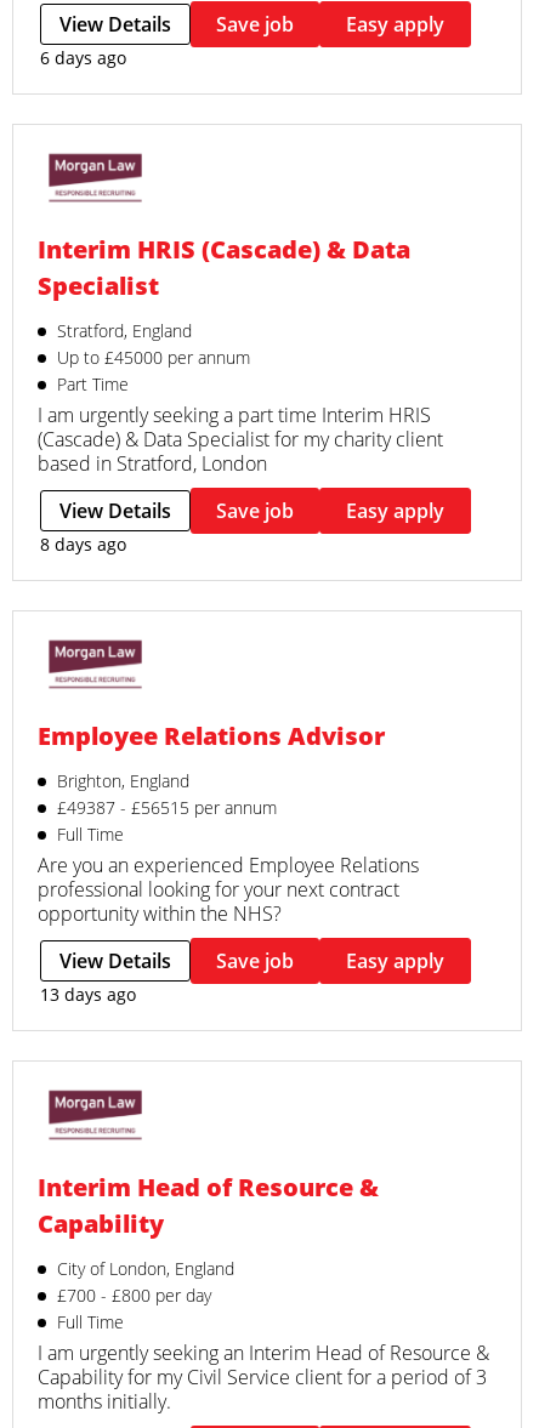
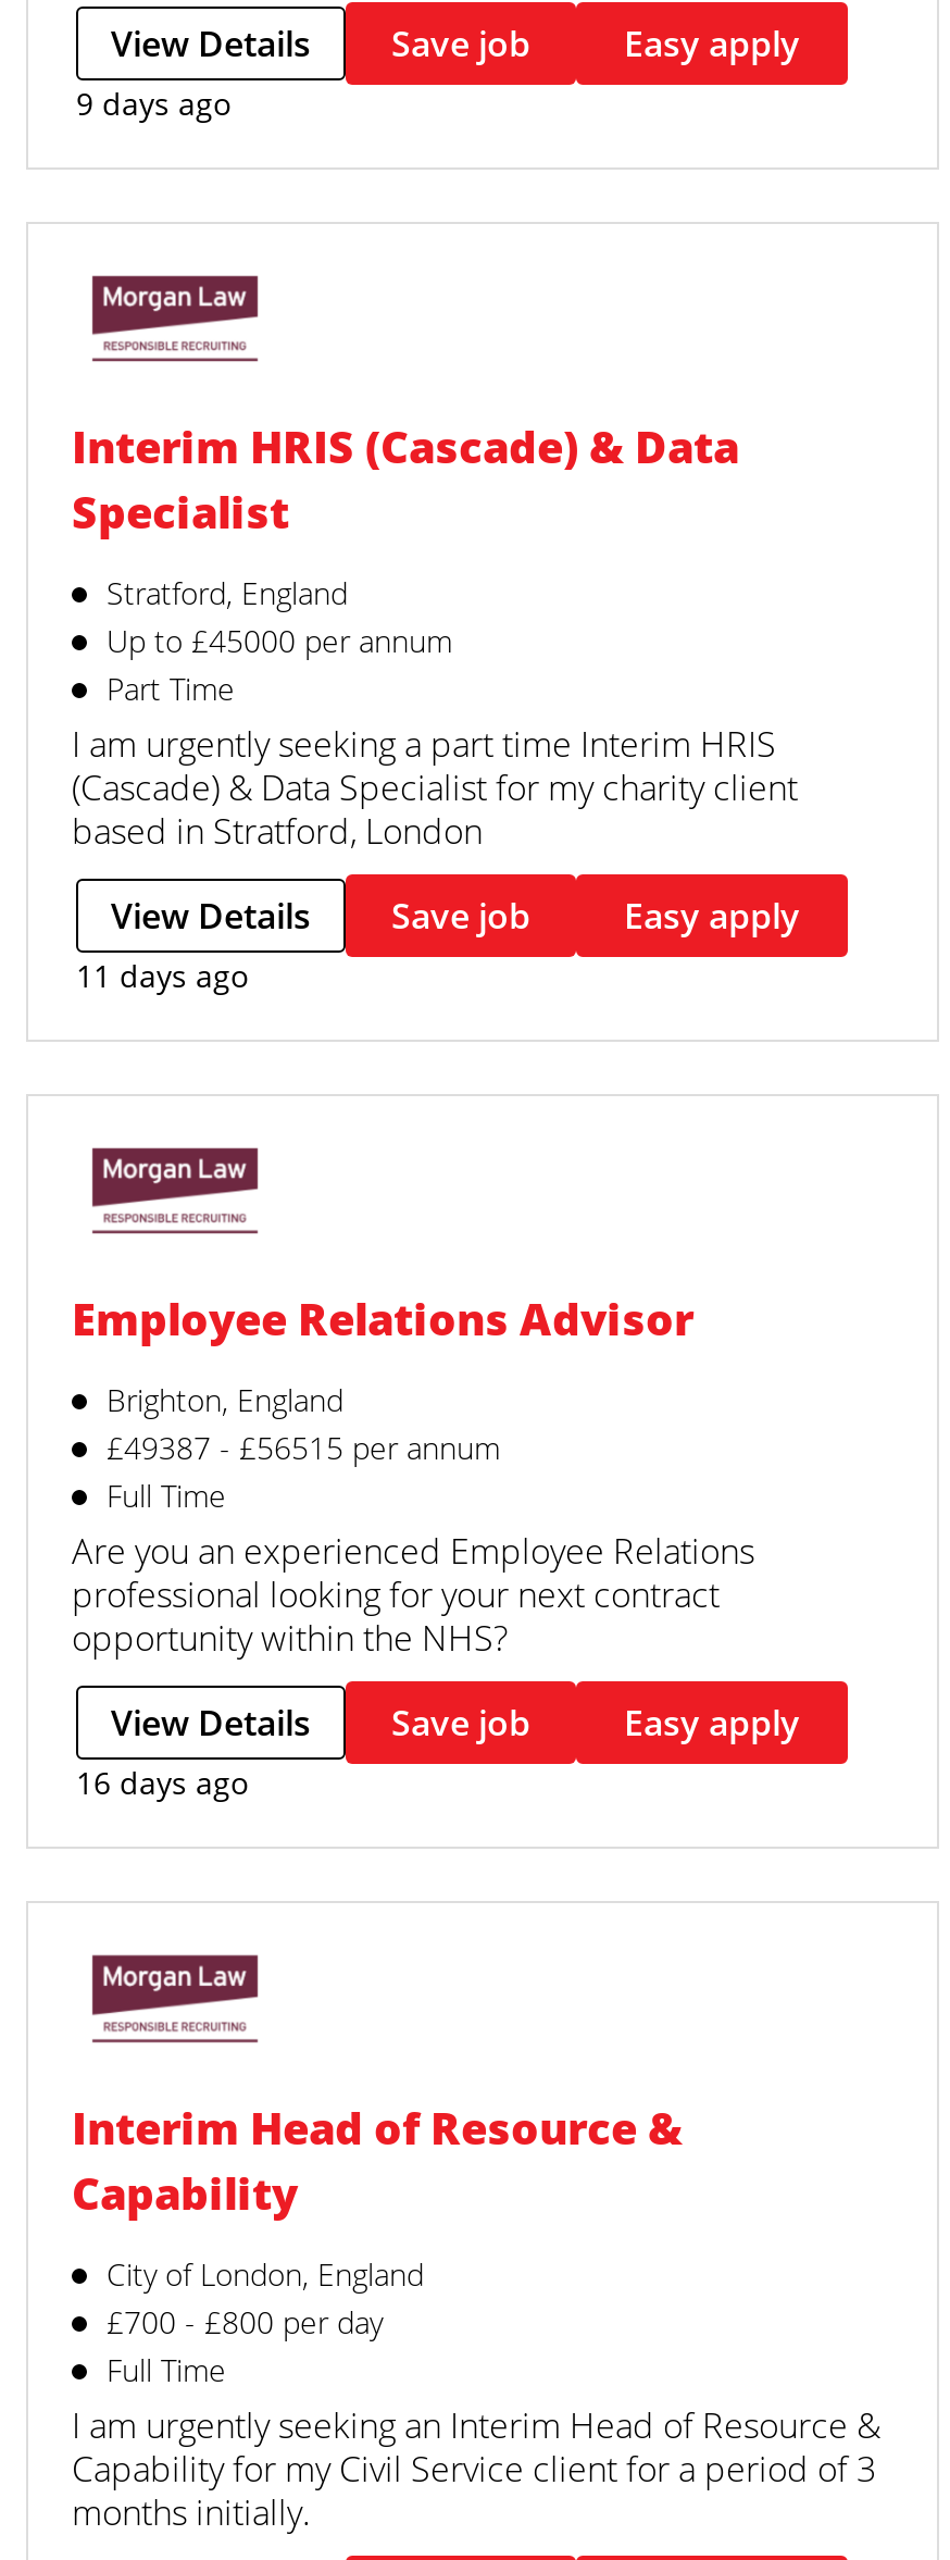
- 6 days ago
+ 9 days ago

- 8 days ago
+ 11 days ago

- 13 days ago
+ 16 days ago
